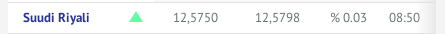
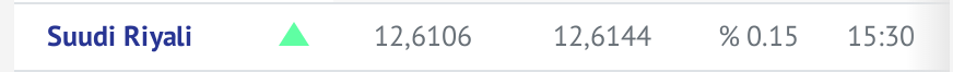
- 12,5750
+ 12,6106

- 12,5798
+ 12,6144

- % 0.03
+ % 0.15

- 08:50
+ 15:30
